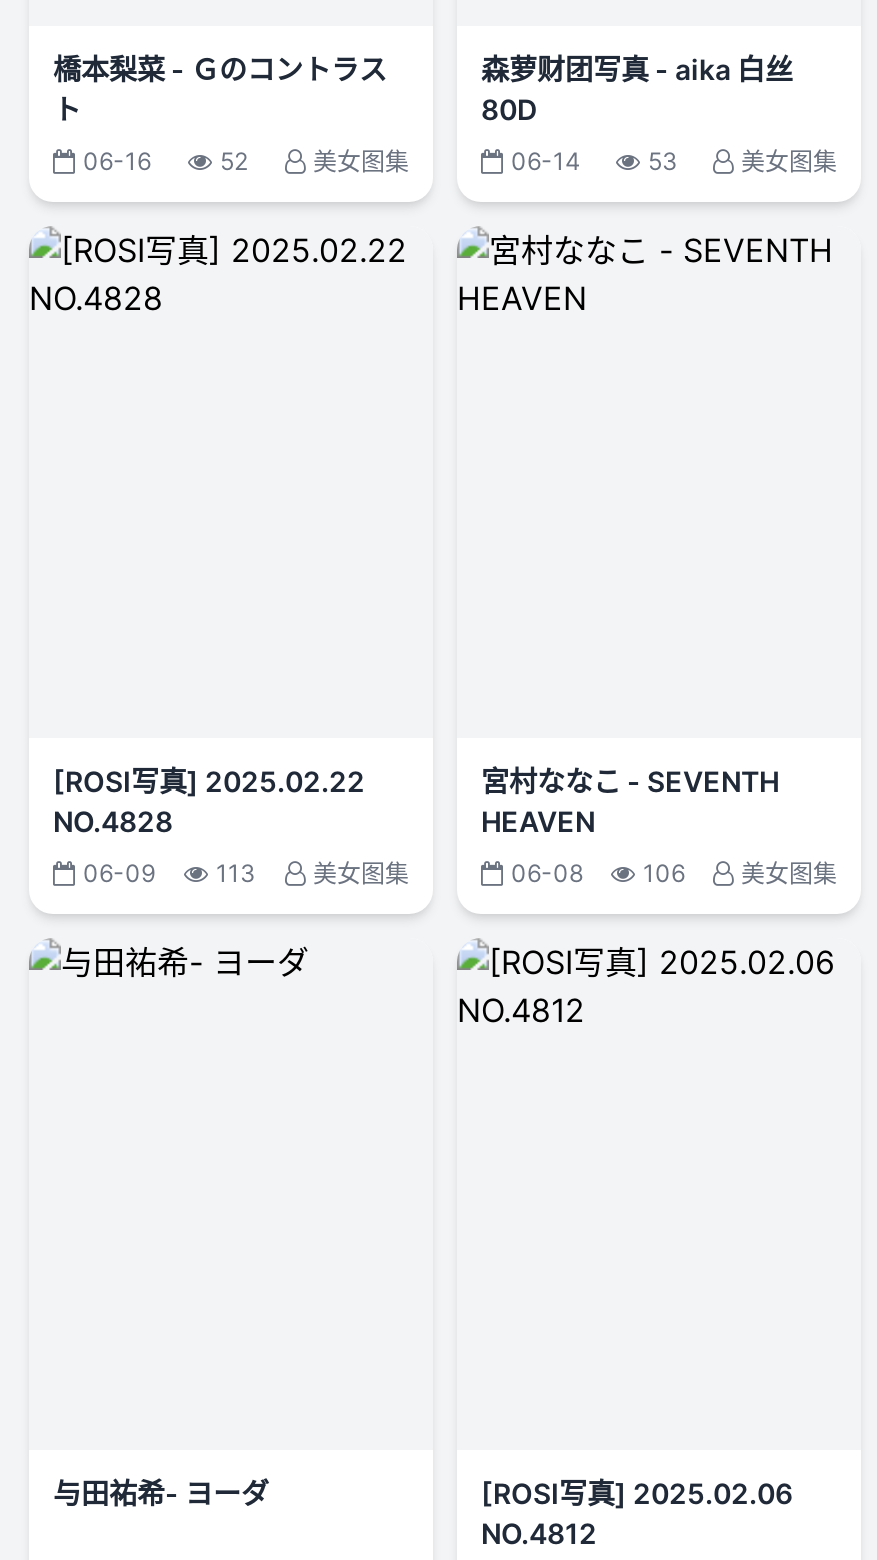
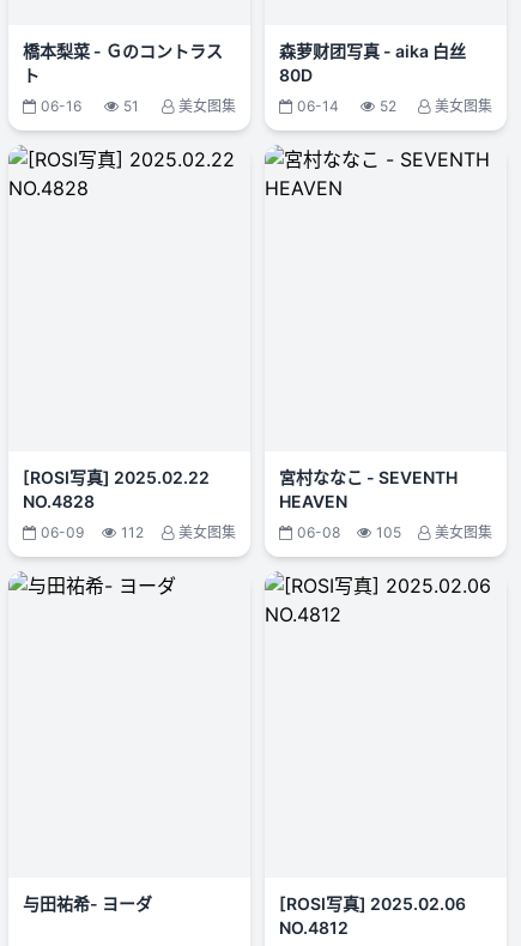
- 52
+ 51

- 53
+ 52

- 113 美女图集
+ 112 美女图集

- 06-08 106 美女图集
+ 06-08 105 美女图集
